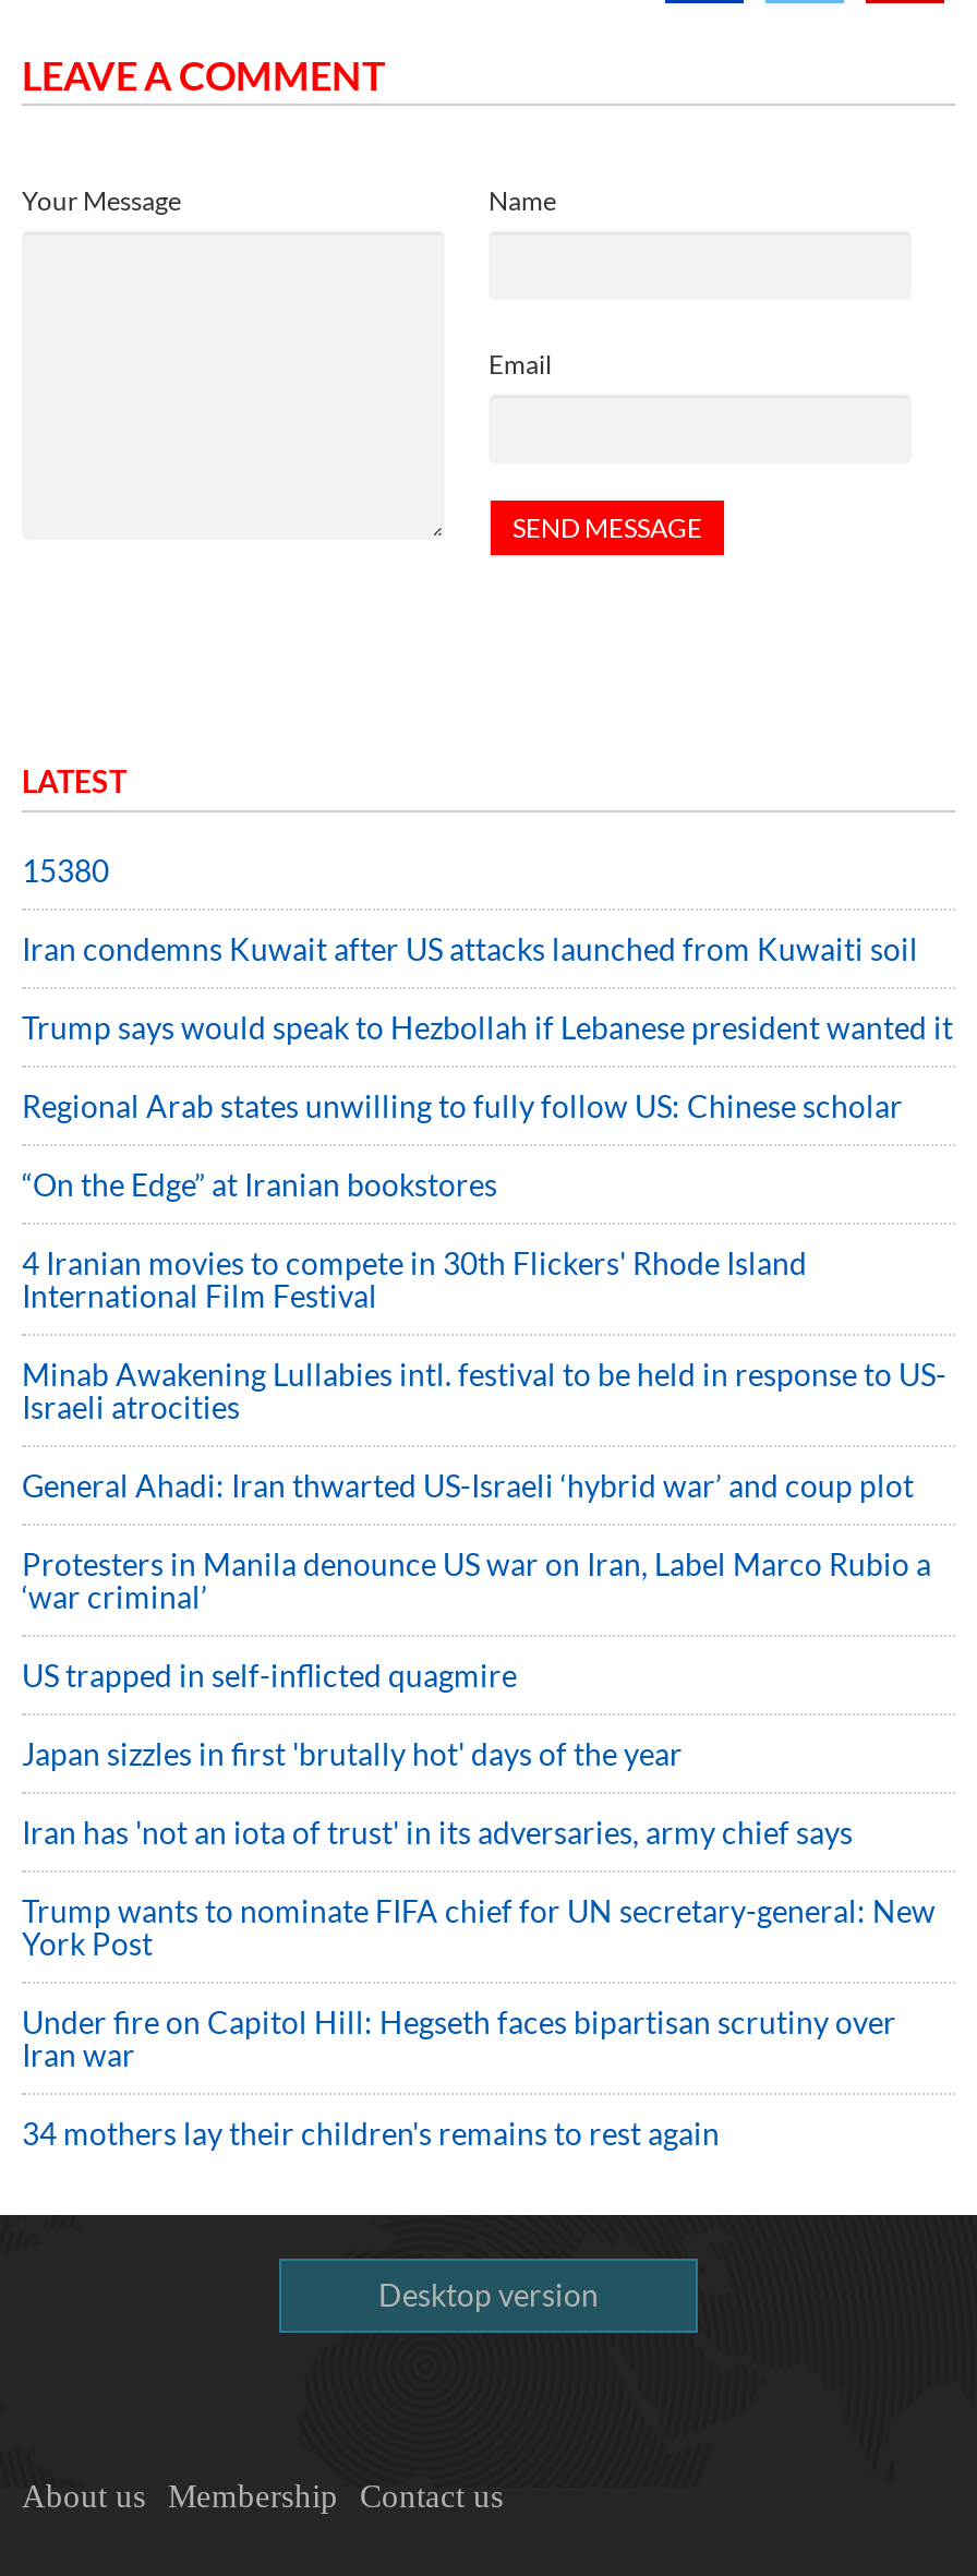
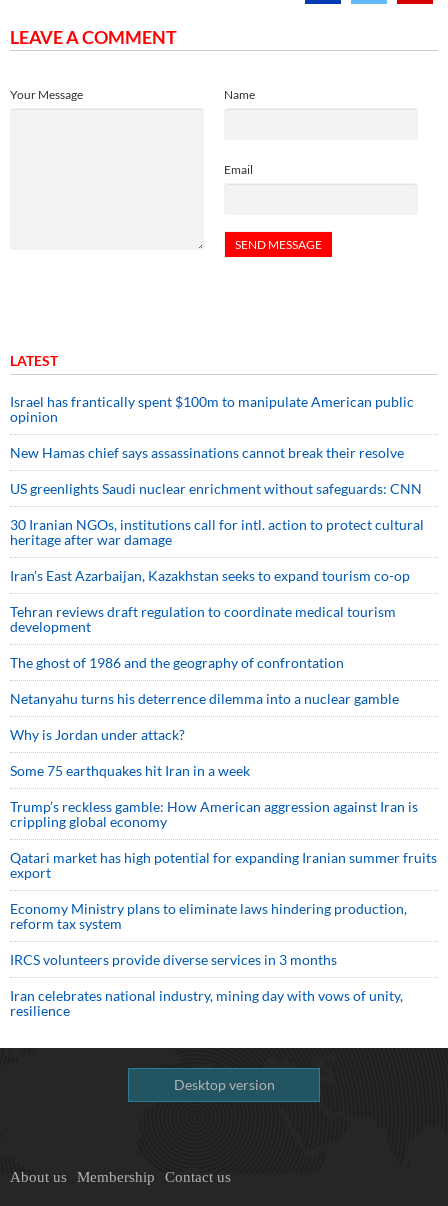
- 15380
+ Israel has frantically spent $100m to manipulate American public
+ opinion

- Iran condemns Kuwait after US attacks launched from Kuwaiti soil
+ New Hamas chief says assassinations cannot break their resolve

- Trump says would speak to Hezbollah if Lebanese president wanted it
+ US greenlights Saudi nuclear enrichment without safeguards: CNN

- Regional Arab states unwilling to fully follow US: Chinese scholar
+ 30 Iranian NGOs, institutions call for intl. action to protect cultural
+ heritage after war damage

- “On the Edge” at Iranian bookstores
+ Iran’s East Azarbaijan, Kazakhstan seeks to expand tourism co-op

- 4 Iranian movies to compete in 30th Flickers' Rhode Island
- International Film Festival
+ Tehran reviews draft regulation to coordinate medical tourism
+ development

- Minab Awakening Lullabies intl. festival to be held in response to US-
- Israeli atrocities
+ The ghost of 1986 and the geography of confrontation

- General Ahadi: Iran thwarted US-Israeli ‘hybrid war’ and coup plot
+ Netanyahu turns his deterrence dilemma into a nuclear gamble

- Protesters in Manila denounce US war on Iran, Label Marco Rubio a
- ‘war criminal’
+ Why is Jordan under attack?

- US trapped in self-inflicted quagmire
+ Some 75 earthquakes hit Iran in a week

- Japan sizzles in first 'brutally hot' days of the year
+ Trump’s reckless gamble: How American aggression against Iran is
+ crippling global economy

- Iran has 'not an iota of trust' in its adversaries, army chief says
+ Qatari market has high potential for expanding Iranian summer fruits
+ export

- Trump wants to nominate FIFA chief for UN secretary-general: New
- York Post
+ Economy Ministry plans to eliminate laws hindering production,
+ reform tax system

- Under fire on Capitol Hill: Hegseth faces bipartisan scrutiny over
- Iran war
+ IRCS volunteers provide diverse services in 3 months

- 34 mothers lay their children's remains to rest again
+ Iran celebrates national industry, mining day with vows of unity,
+ resilience
